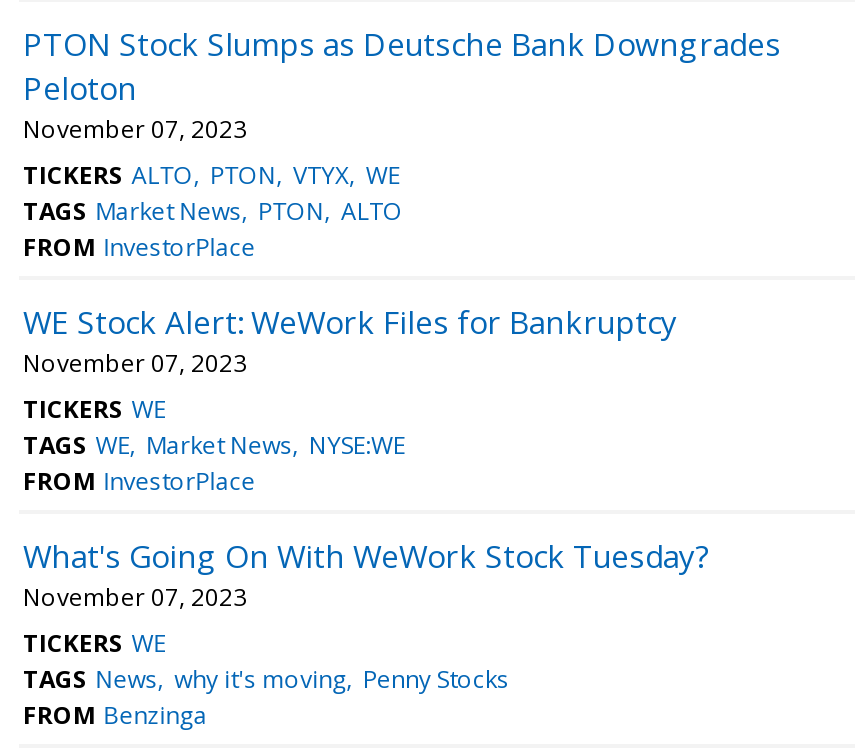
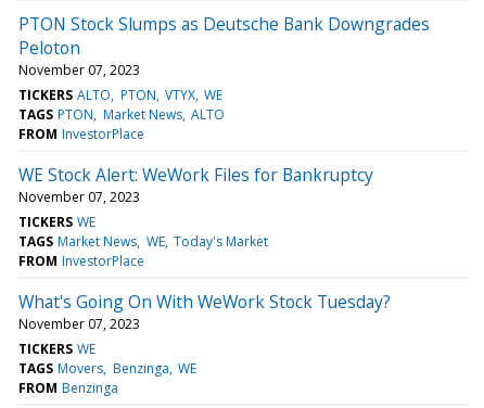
- TAGS Market News PTON ALTO
+ TAGS PTON Market News ALTO

- TAGS WE Market News NYSE:WE
+ TAGS Market News WE Today's Market

- TAGS News why it's moving Penny Stocks
+ TAGS Movers Benzinga WE
